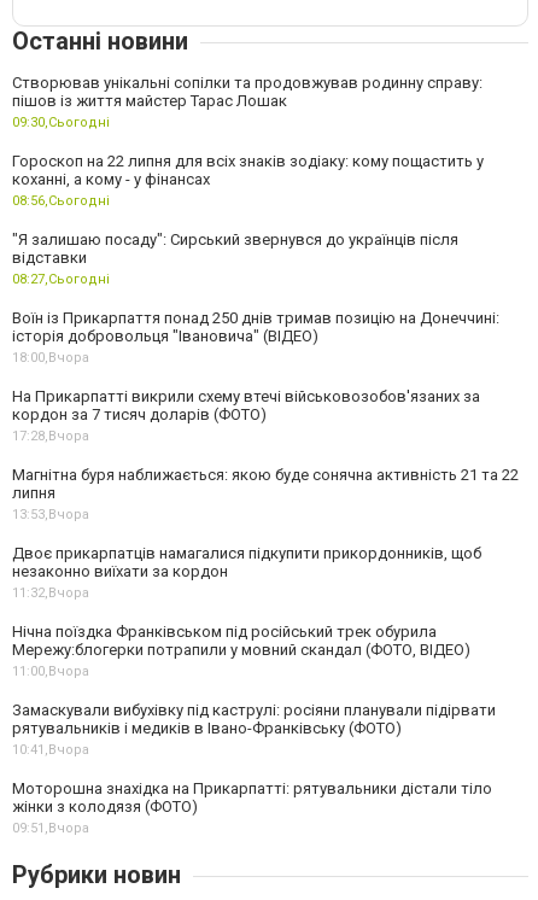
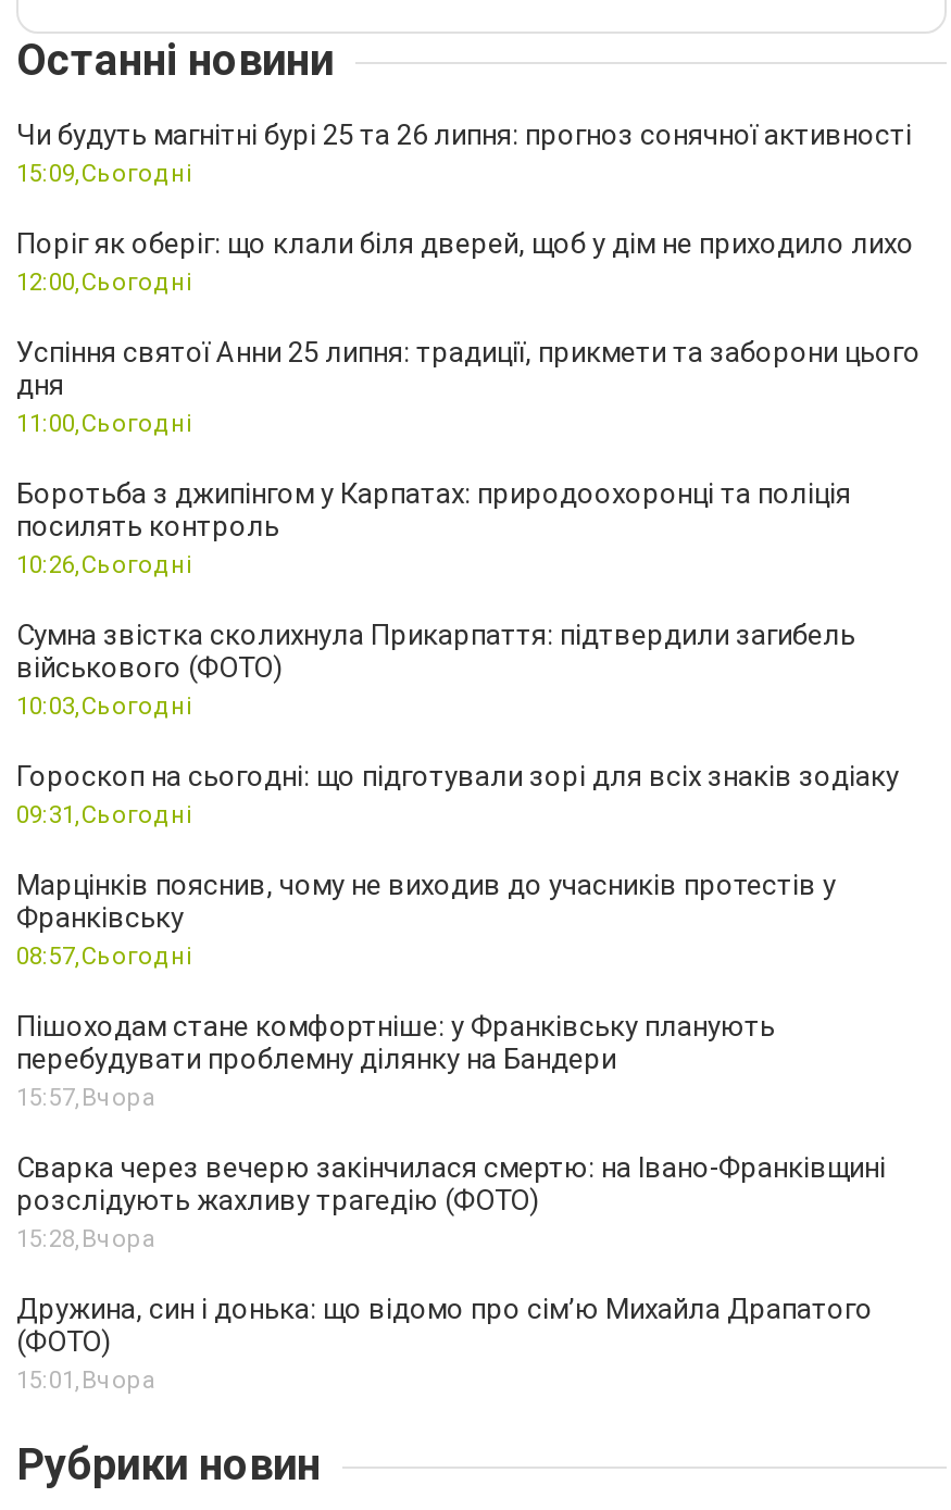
- Створював унікальні сопілки та продовжував родинну справу:
- пішов із життя майстер Тарас Лошак
- 09:30,Сьогодні
+ Чи будуть магнітні бурі 25 та 26 липня: прогноз сонячної активності
+ 15:09,Сьогодні

- Гороскоп на 22 липня для всіх знаків зодіаку: кому пощастить у
- коханні, а кому - у фінансах
- 08:56,Сьогодні
+ Поріг як оберіг: що клали біля дверей, щоб у дім не приходило лихо
+ 12:00,Сьогодні

- "Я залишаю посаду": Сирський звернувся до українців після
- відставки
- 08:27,Сьогодні
+ Успіння святої Анни 25 липня: традиції, прикмети та заборони цього
+ дня
+ 11:00,Сьогодні

- Воїн із Прикарпаття понад 250 днів тримав позицію на Донеччині:
- історія добровольця "Івановича" (ВІДЕО)
- 18:00,Вчора
+ Боротьба з джипінгом у Карпатах: природоохоронці та поліція
+ посилять контроль
+ 10:26,Сьогодні

- На Прикарпатті викрили схему втечі військовозобов'язаних за
- кордон за 7 тисяч доларів (ФОТО)
- 17:28,Вчора
+ Сумна звістка сколихнула Прикарпаття: підтвердили загибель
+ військового (ФОТО)
+ 10:03,Сьогодні

- Магнітна буря наближається: якою буде сонячна активність 21 та 22
- липня
- 13:53,Вчора
+ Гороскоп на сьогодні: що підготували зорі для всіх знаків зодіаку
+ 09:31, Сьогодні

- Двоє прикарпатців намагалися підкупити прикордонників, щоб
- незаконно виїхати за кордон
- 11:32,Вчора
+ Марцінків пояснив, чому не виходив до учасників протестів у
+ Франківську
+ 08:57,Сьогодні

- Нічна поїздка Франківськом під російський трек обурила
- Мережу:блогерки потрапили у мовний скандал (ФОТО, ВІДЕО)
- 11:00, Вчора
+ Пішоходам стане комфортніше: у Франківську планують
+ перебудувати проблемну ділянку на Бандери
+ 15:57, Вчора

- Замаскували вибухівку під каструлі: росіяни планували підірвати
- рятувальників і медиків в Івано-Франківську (ФОТО)
- 10:41, Вчора
+ Сварка через вечерю закінчилася смертю: на Івано-Франківщині
+ розслідують жахливу трагедію (ФОТО)
+ 15:28, Вчора

- Моторошна знахідка на Прикарпатті: рятувальники дістали тіло
- жінки з колодязя (ФОТО)
- 09:51, Вчора
+ Дружина, син і донька: що відомо про сім’ю Михайла Драпатого
+ (ФОТО)
+ 15:01, Вчора
